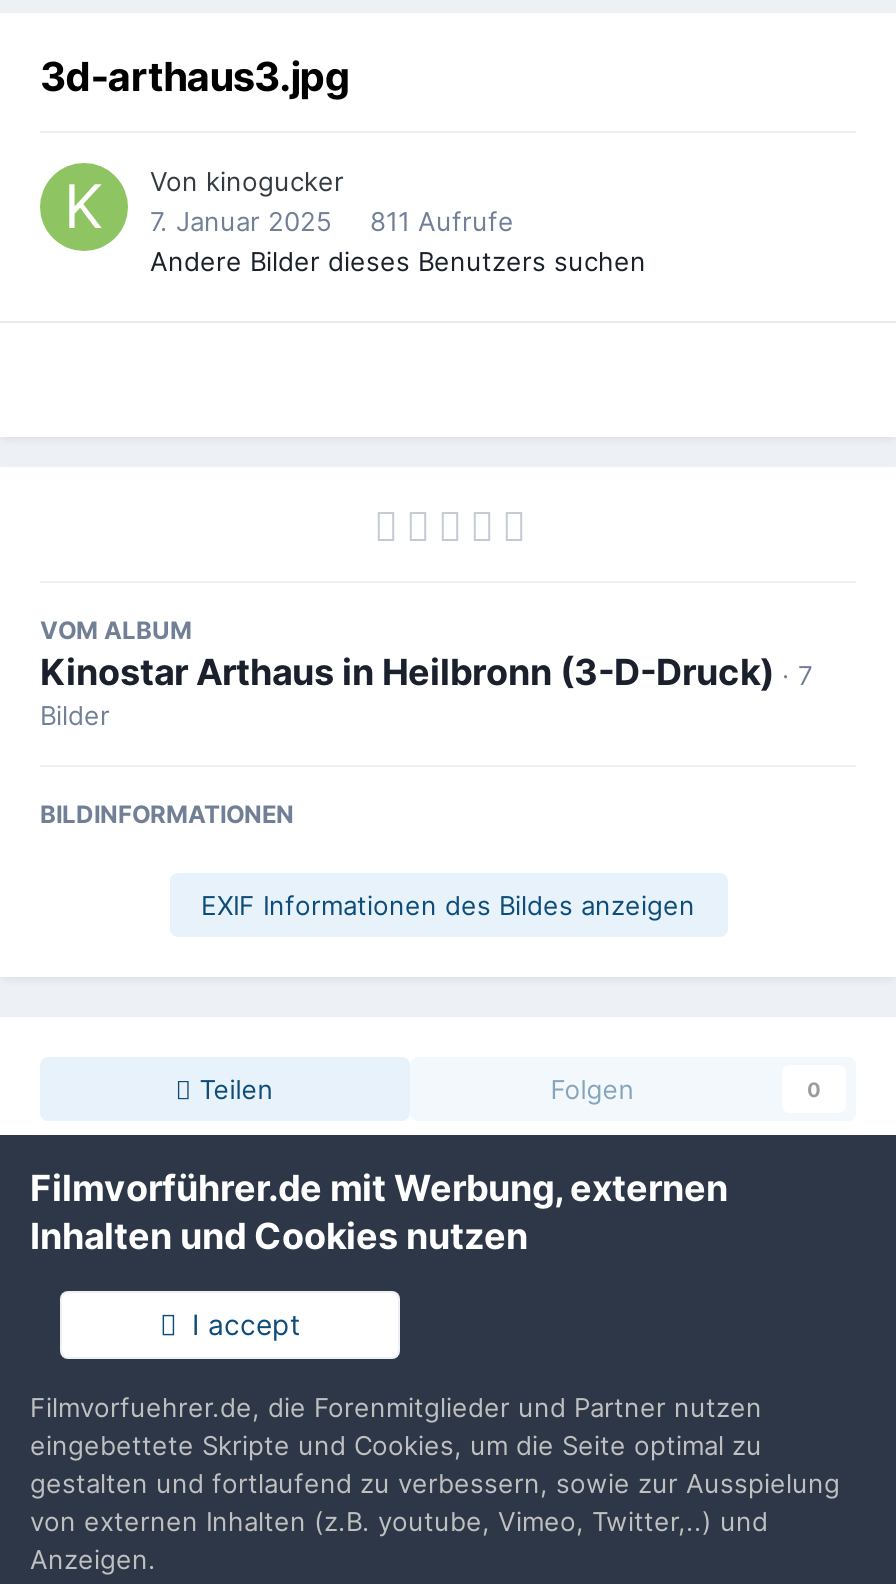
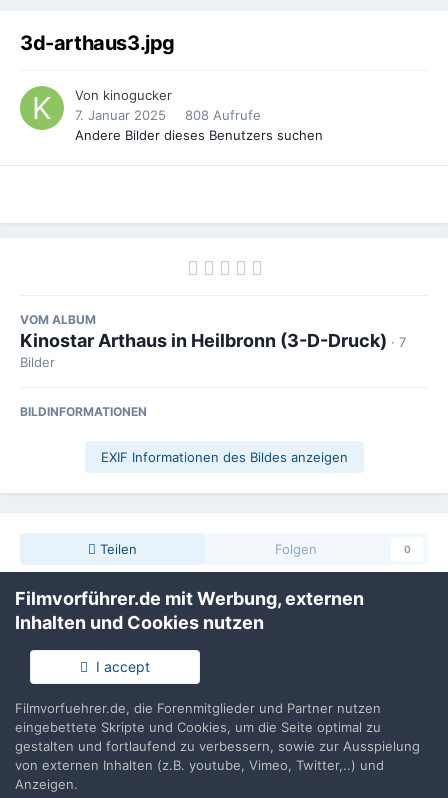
- 7. Januar 2025 811 Aufrufe
+ 7. Januar 2025 808 Aufrufe
